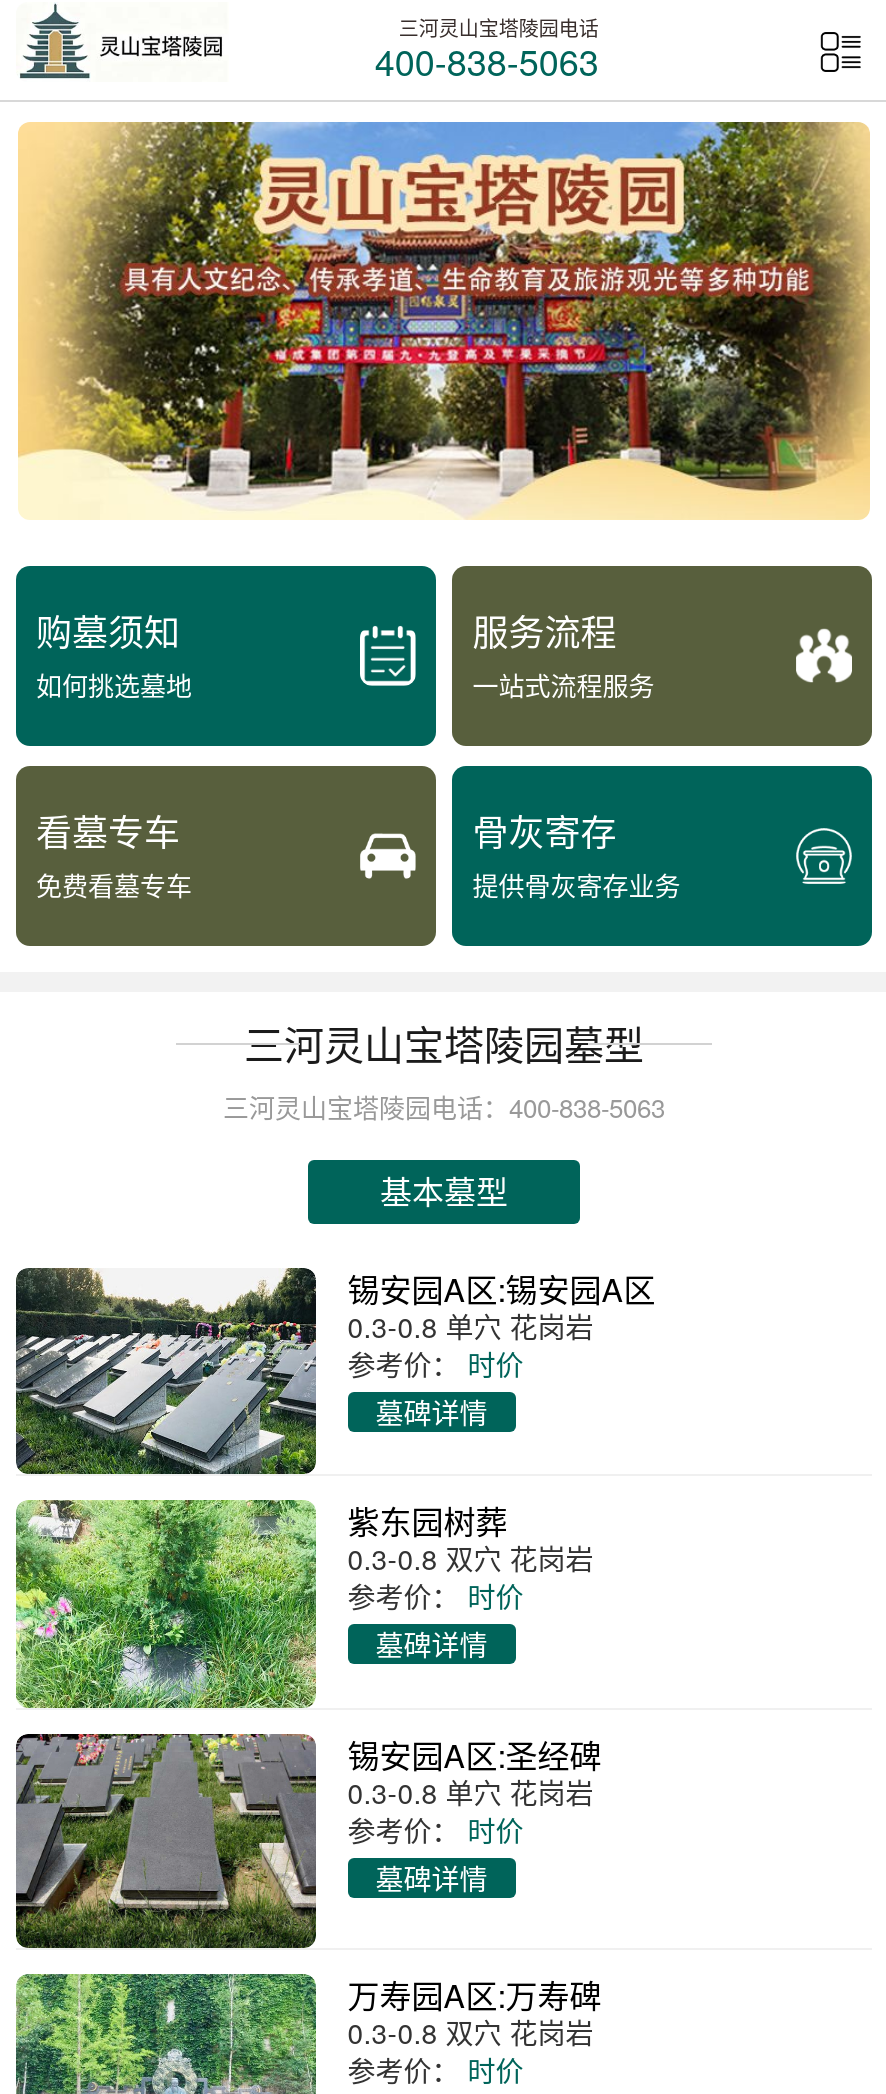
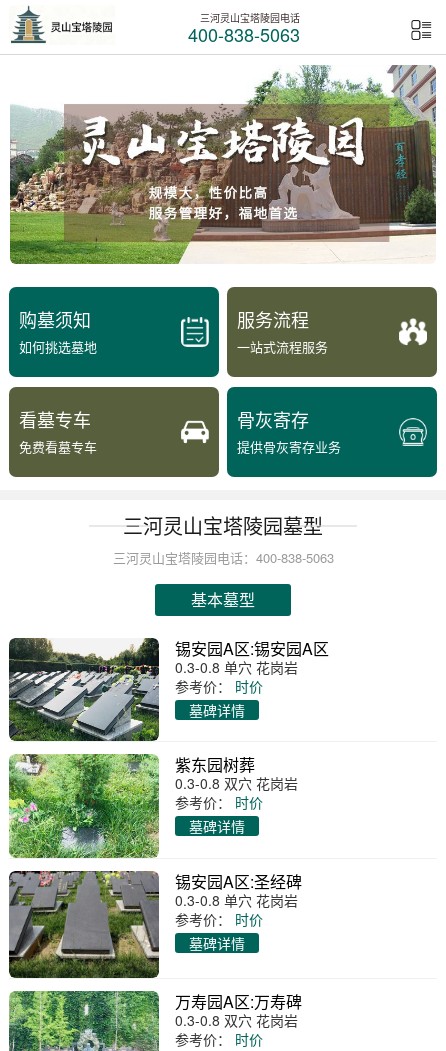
- [image]
+ [image]
